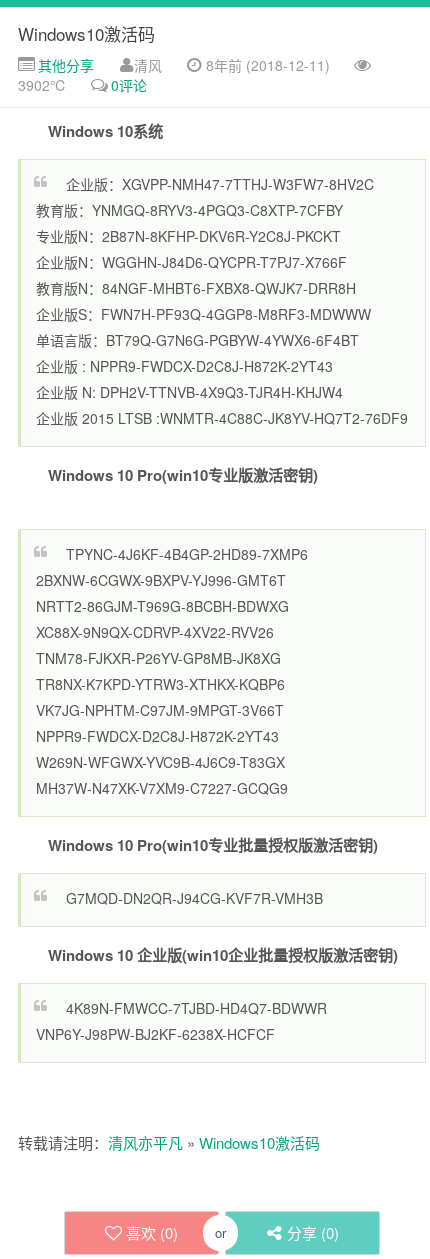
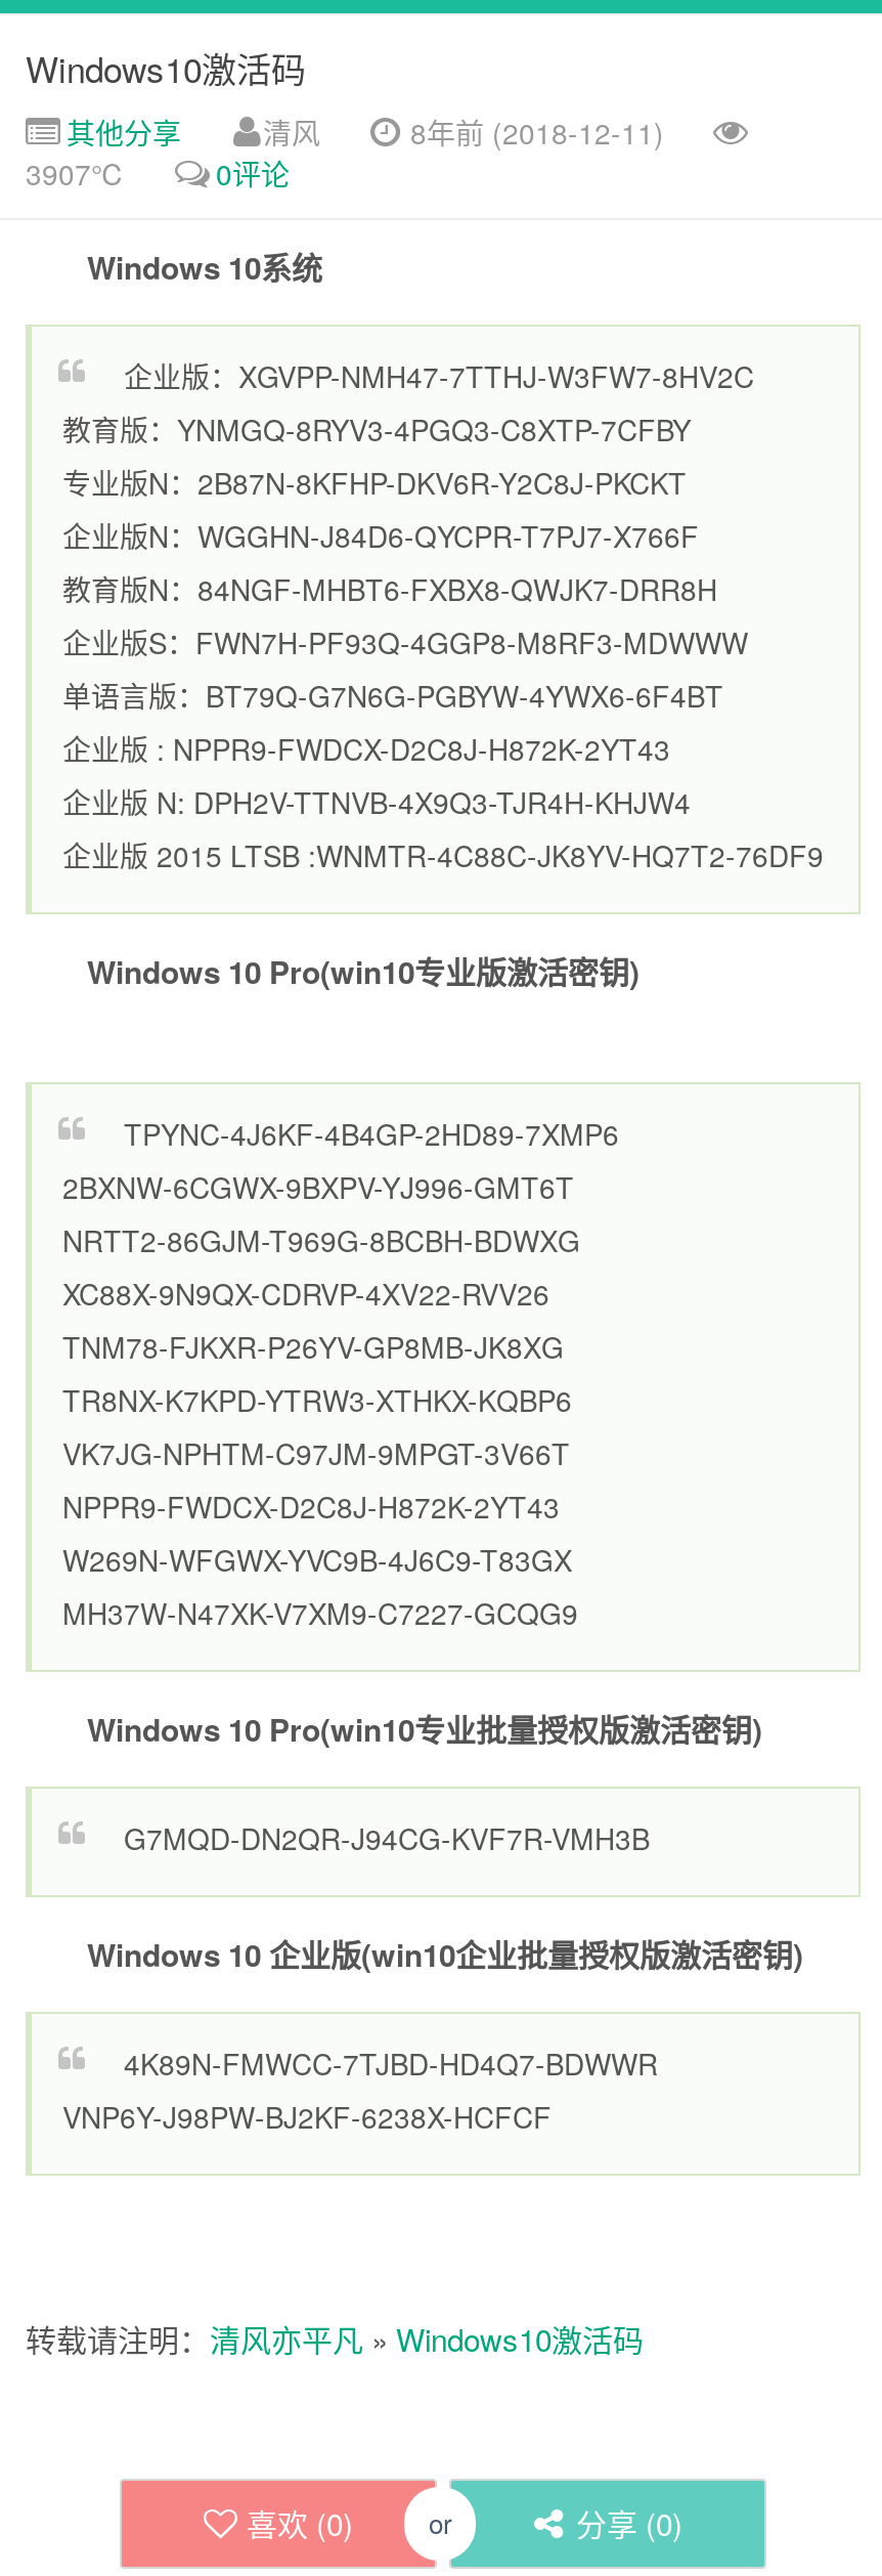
- 3902℃
+ 3907℃
